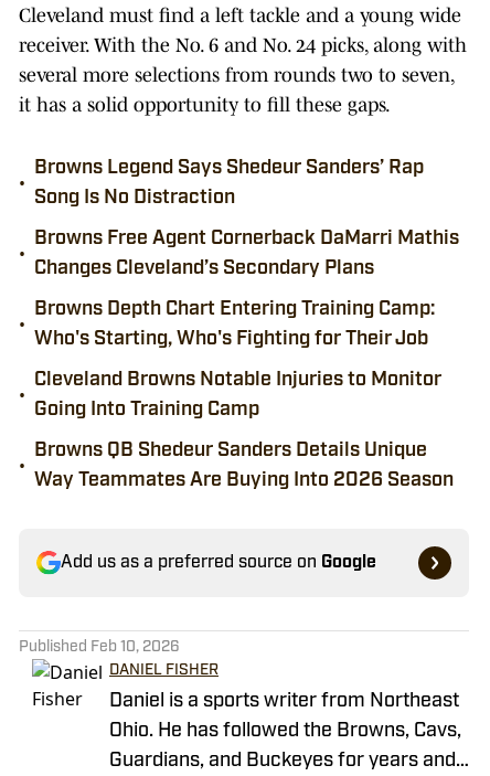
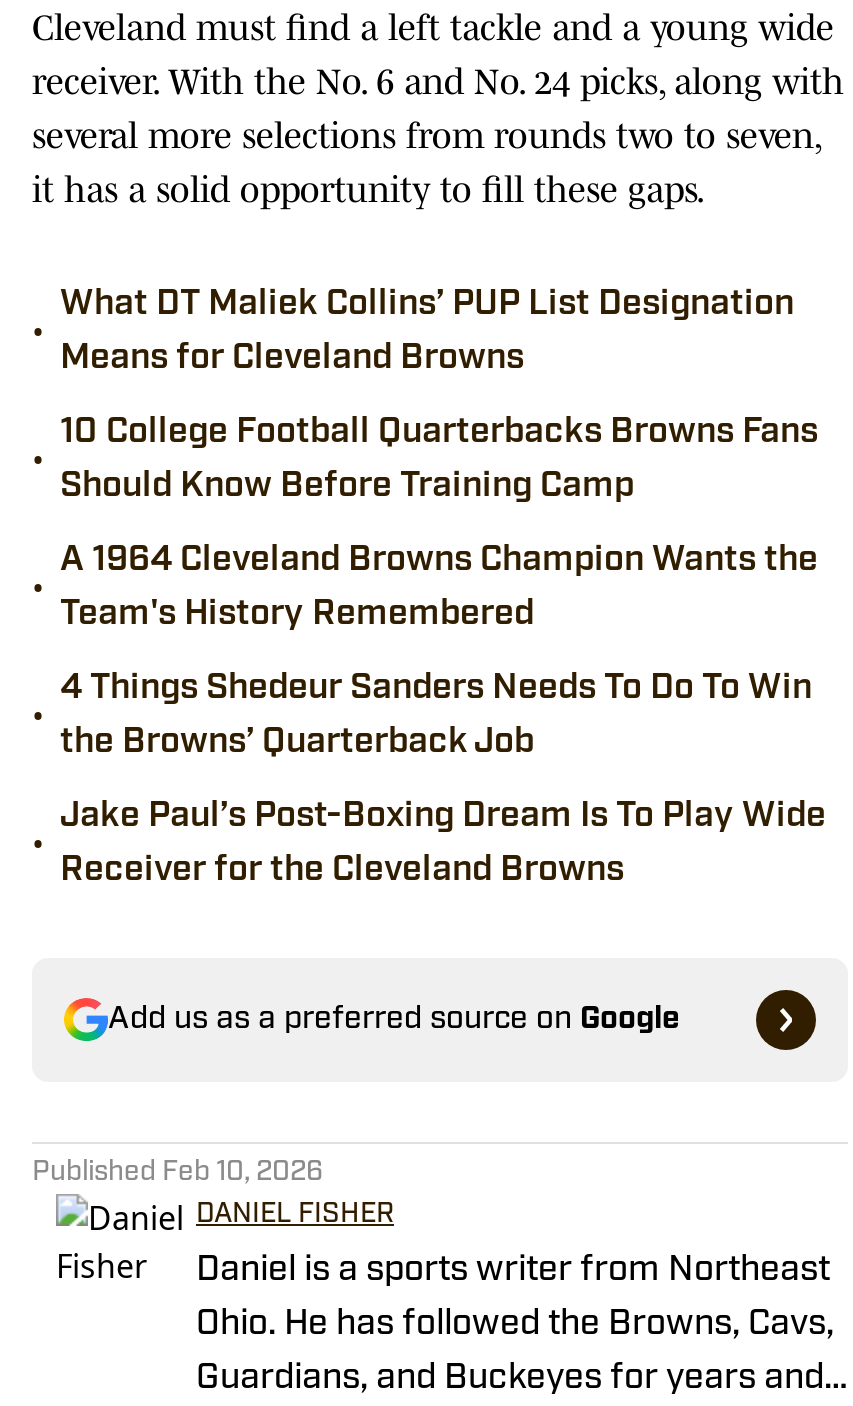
- Browns Legend Says Shedeur Sanders’ Rap
- Song Is No Distraction
+ What DT Maliek Collins’ PUP List Designation
+ Means for Cleveland Browns

- Browns Free Agent Cornerback DaMarri Mathis
- Changes Cleveland’s Secondary Plans
+ 10 College Football Quarterbacks Browns Fans
+ Should Know Before Training Camp

- Browns Depth Chart Entering Training Camp:
- Who's Starting, Who's Fighting for Their Job
+ A 1964 Cleveland Browns Champion Wants the
+ Team's History Remembered

- Cleveland Browns Notable Injuries to Monitor
- Going Into Training Camp
+ 4 Things Shedeur Sanders Needs To Do To Win
+ the Browns’ Quarterback Job

- Browns QB Shedeur Sanders Details Unique
- Way Teammates Are Buying Into 2026 Season
+ Jake Paul’s Post-Boxing Dream Is To Play Wide
+ Receiver for the Cleveland Browns
